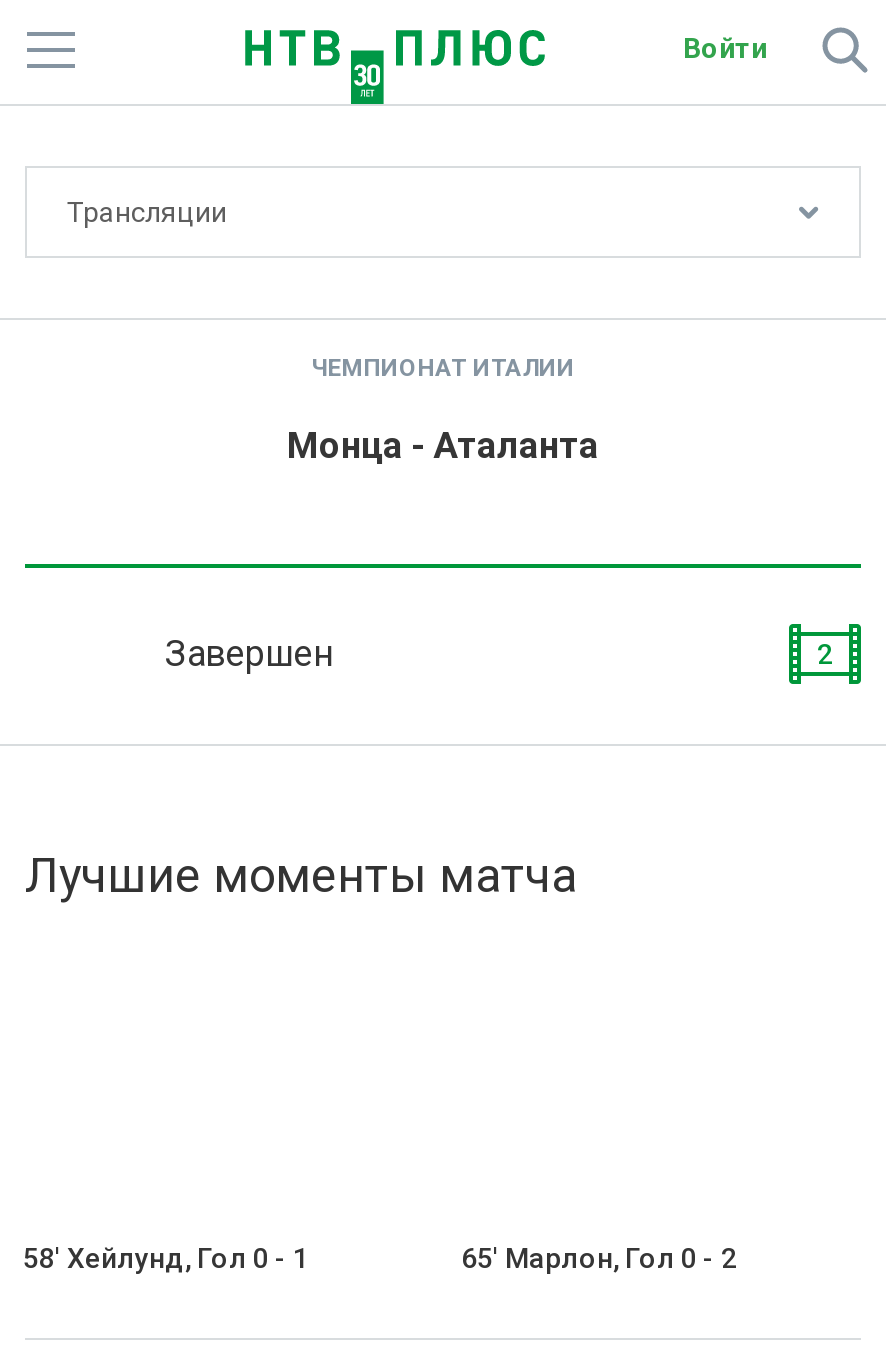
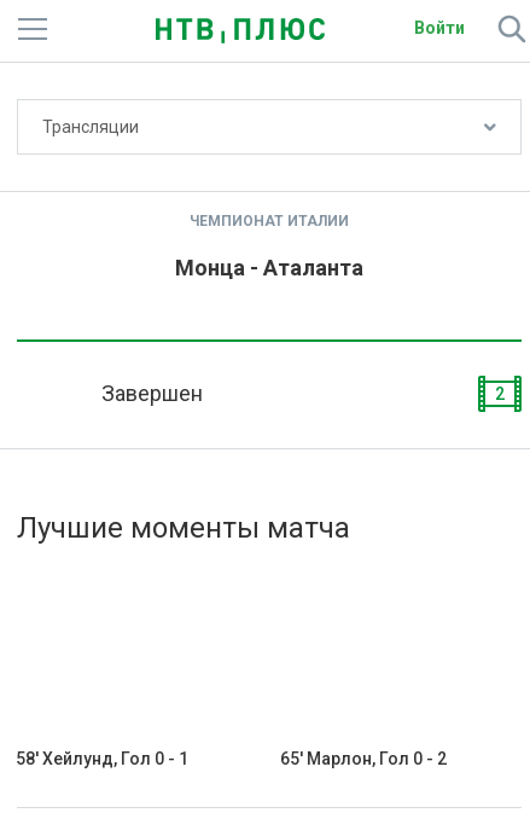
- [image]
+ [image]
